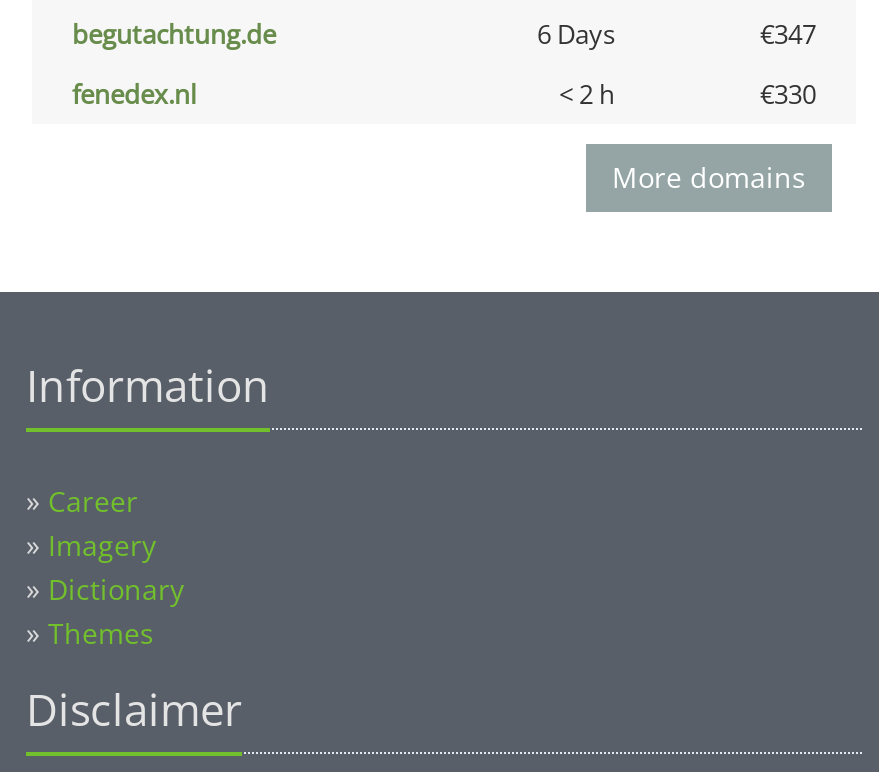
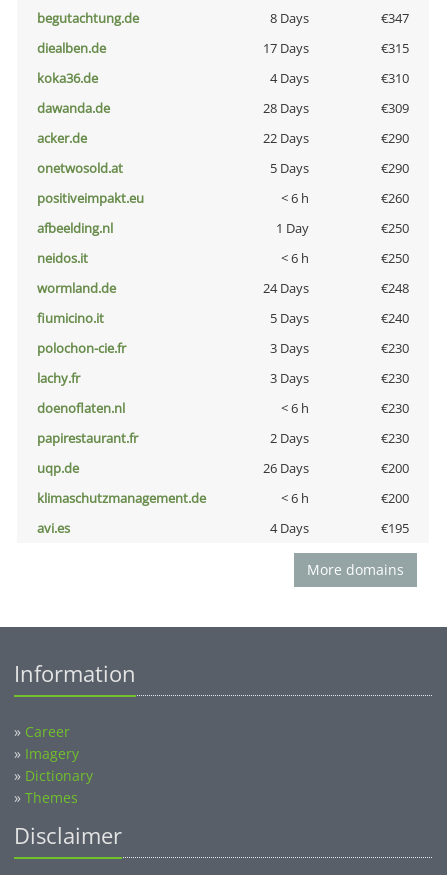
- 6 Days
+ 8 Days

- fenedex.nl
- < 2 h
- €330
+ diealben.de
+ 17 Days
+ €315
+ koka36.de
+ 4 Days
+ €310
+ dawanda.de
+ 28 Days
+ €309
+ acker.de
+ 22 Days
+ €290
+ onetwosold.at
+ 5 Days
+ €290
+ positiveimpakt.eu
+ < 6 h
+ €260
+ afbeelding.nl
+ 1 Day
+ €250
+ neidos.it
+ < 6 h
+ €250
+ wormland.de
+ 24 Days
+ €248
+ fiumicino.it
+ 5 Days
+ €240
+ polochon-cie.fr
+ 3 Days
+ €230
+ lachy.fr
+ 3 Days
+ €230
+ doenoflaten.nl
+ < 6 h
+ €230
+ papirestaurant.fr
+ 2 Days
+ €230
+ uqp.de
+ 26 Days
+ €200
+ klimaschutzmanagement.de
+ < 6 h
+ €200
+ avi.es
+ 4 Days
+ €195
